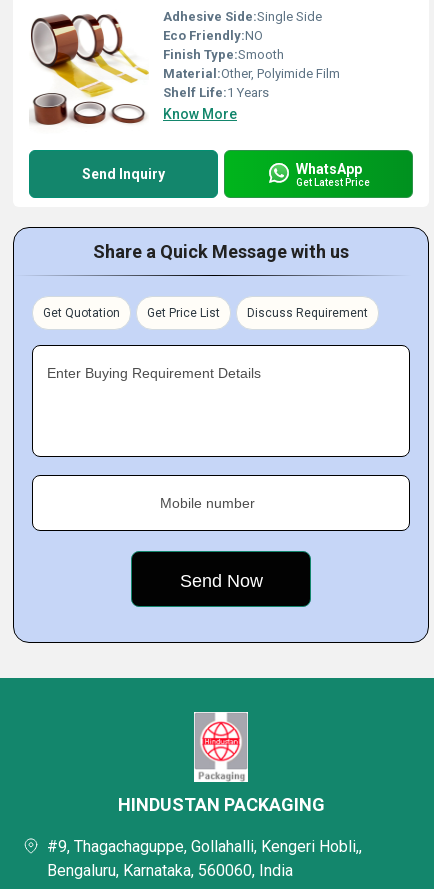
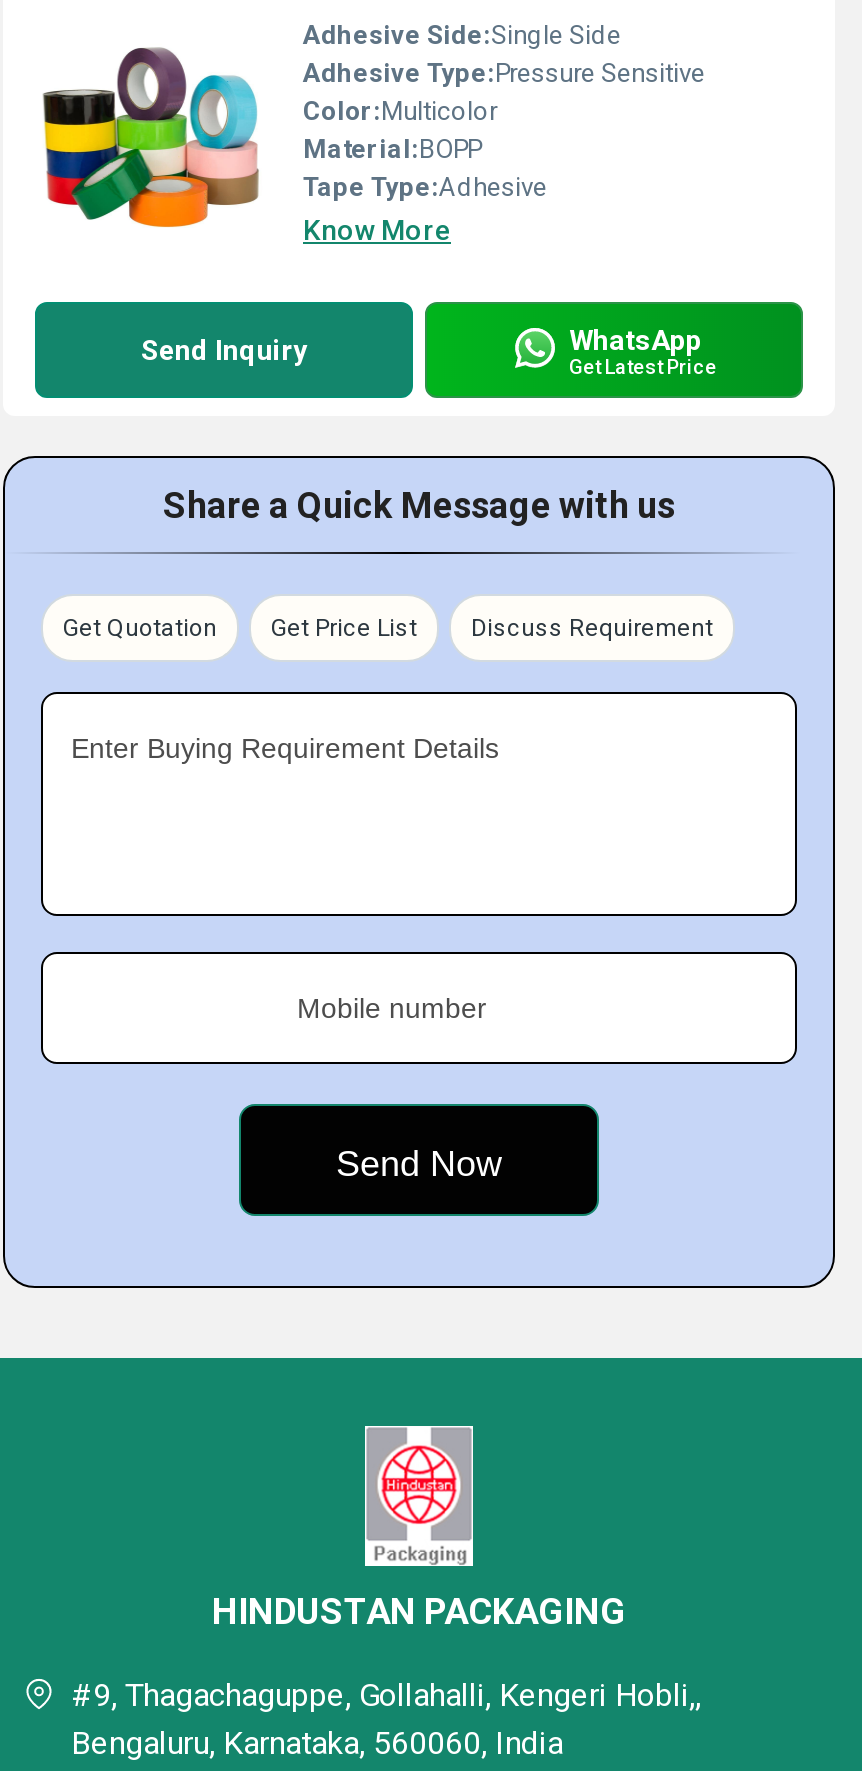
- [image]
- Eco Friendly:NO
- Finish Type:Smooth
- Material:Other, Polyimide Film
- Shelf Life:1 Years
+ [image]
+ Adhesive Type:Pressure Sensitive
+ Color:Multicolor
+ Material:BOPP
+ Tape Type:Adhesive
